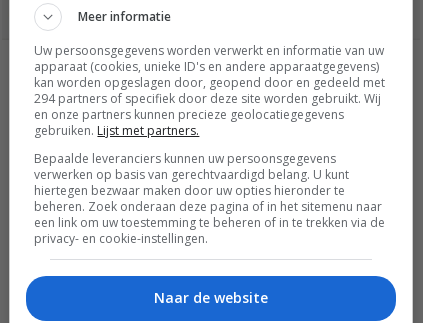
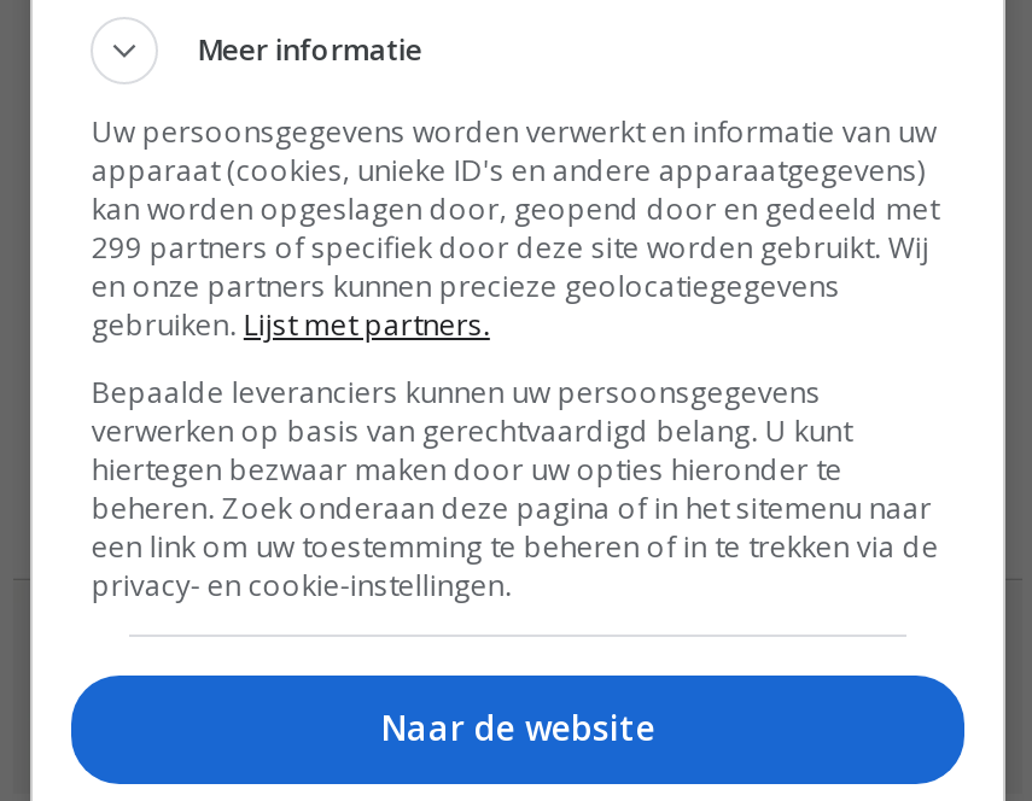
- 294 partners of specifiek door deze site worden gebruikt. Wij
+ 299 partners of specifiek door deze site worden gebruikt. Wij
